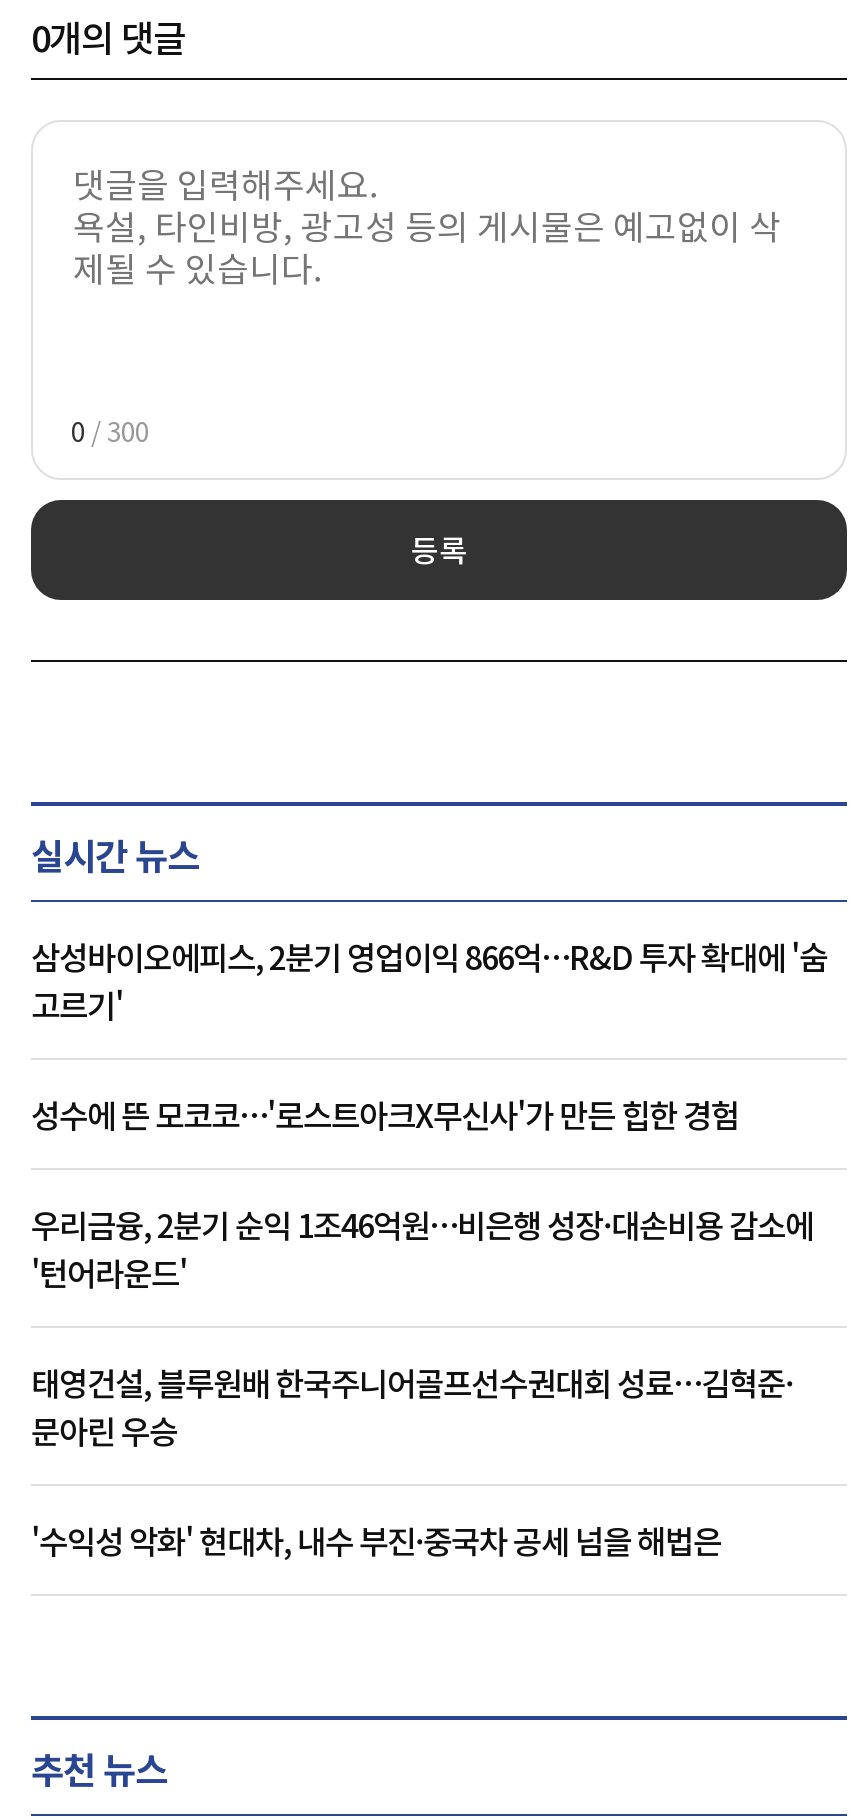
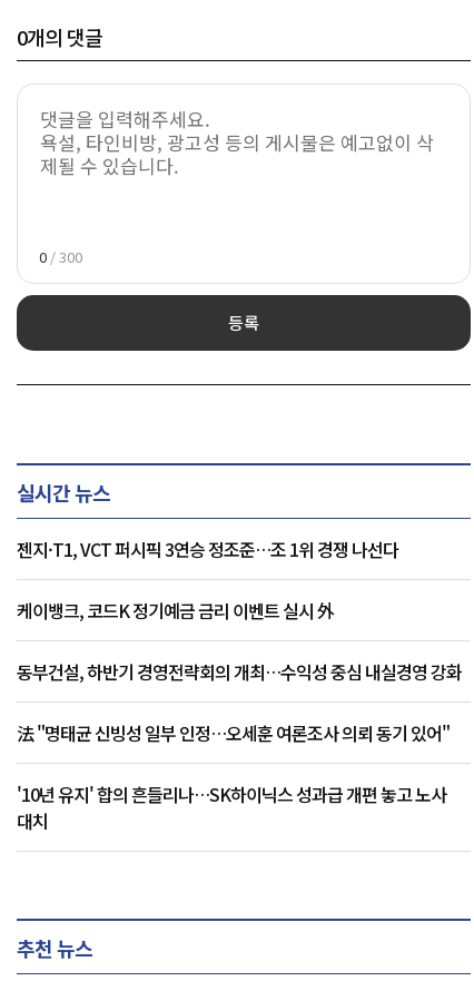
- 삼성바이오에피스, 2분기 영업이익 866억…R&D 투자 확대에 '숨
- 고르기'
+ 젠지·T1, VCT 퍼시픽 3연승 정조준…조 1위 경쟁 나선다

- 성수에 뜬 모코코…'로스트아크X무신사'가 만든 힙한 경험
+ 케이뱅크, 코드K 정기예금 금리 이벤트 실시 外

- 우리금융, 2분기 순익 1조46억원…비은행 성장·대손비용 감소에
- '턴어라운드'
+ 동부건설, 하반기 경영전략회의 개최…수익성 중심 내실경영 강화

- 태영건설, 블루원배 한국주니어골프선수권대회 성료…김혁준·
- 문아린 우승
+ 法 "명태균 신빙성 일부 인정…오세훈 여론조사 의뢰 동기 있어"

- '수익성 악화' 현대차, 내수 부진·중국차 공세 넘을 해법은
+ '10년 유지' 합의 흔들리나…SK하이닉스 성과급 개편 놓고 노사
+ 대치
